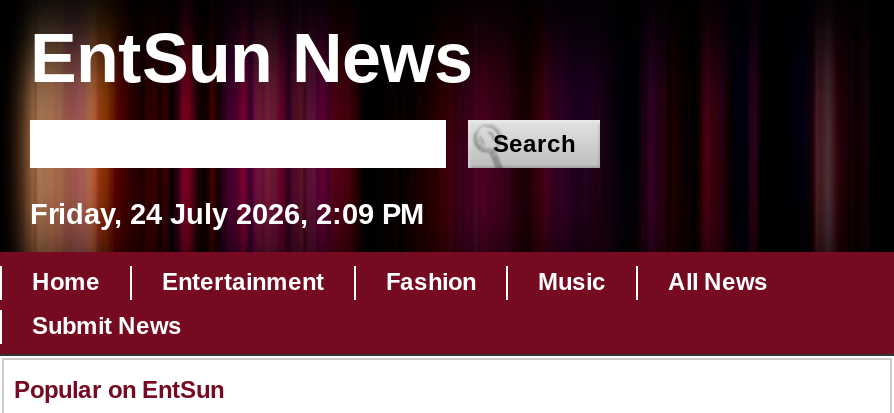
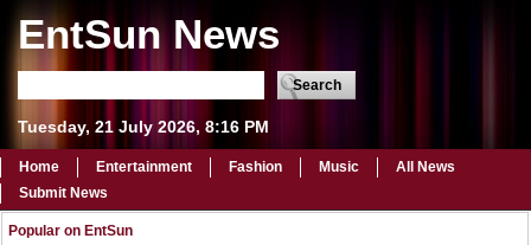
- Friday, 24 July 2026, 2:09 PM
+ Tuesday, 21 July 2026, 8:16 PM
